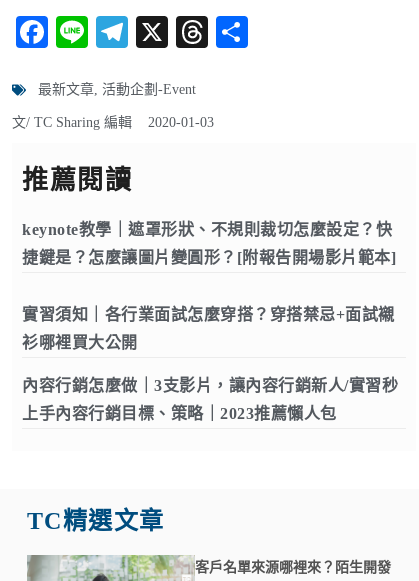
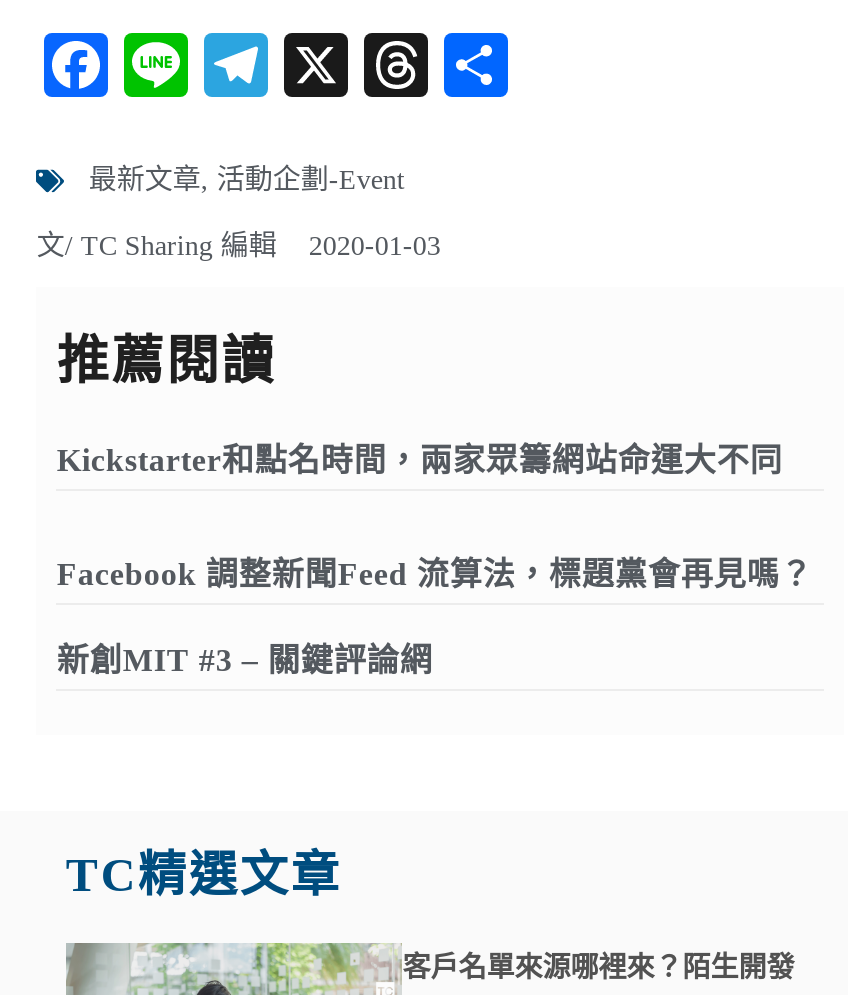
- keynote教學｜遮罩形狀、不規則裁切怎麼設定？快
- 捷鍵是？怎麼讓圖片變圓形？[附報告開場影片範本]
- 實習須知｜各行業面試怎麼穿搭？穿搭禁忌+面試襯
- 衫哪裡買大公開
- 內容行銷怎麼做｜3支影片，讓內容行銷新人/實習秒
- 上手內容行銷目標、策略｜2023推薦懶人包
+ Kickstarter和點名時間，兩家眾籌網站命運大不同
+ Facebook 調整新聞Feed 流算法，標題黨會再見嗎？
+ 新創MIT #3 – 關鍵評論網
